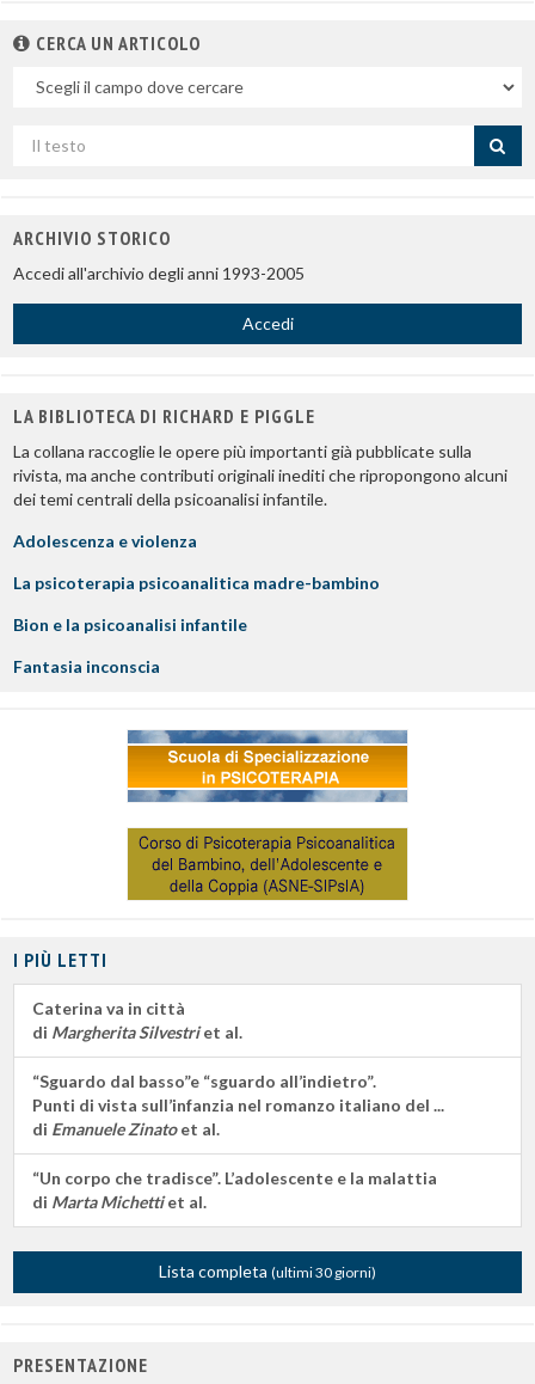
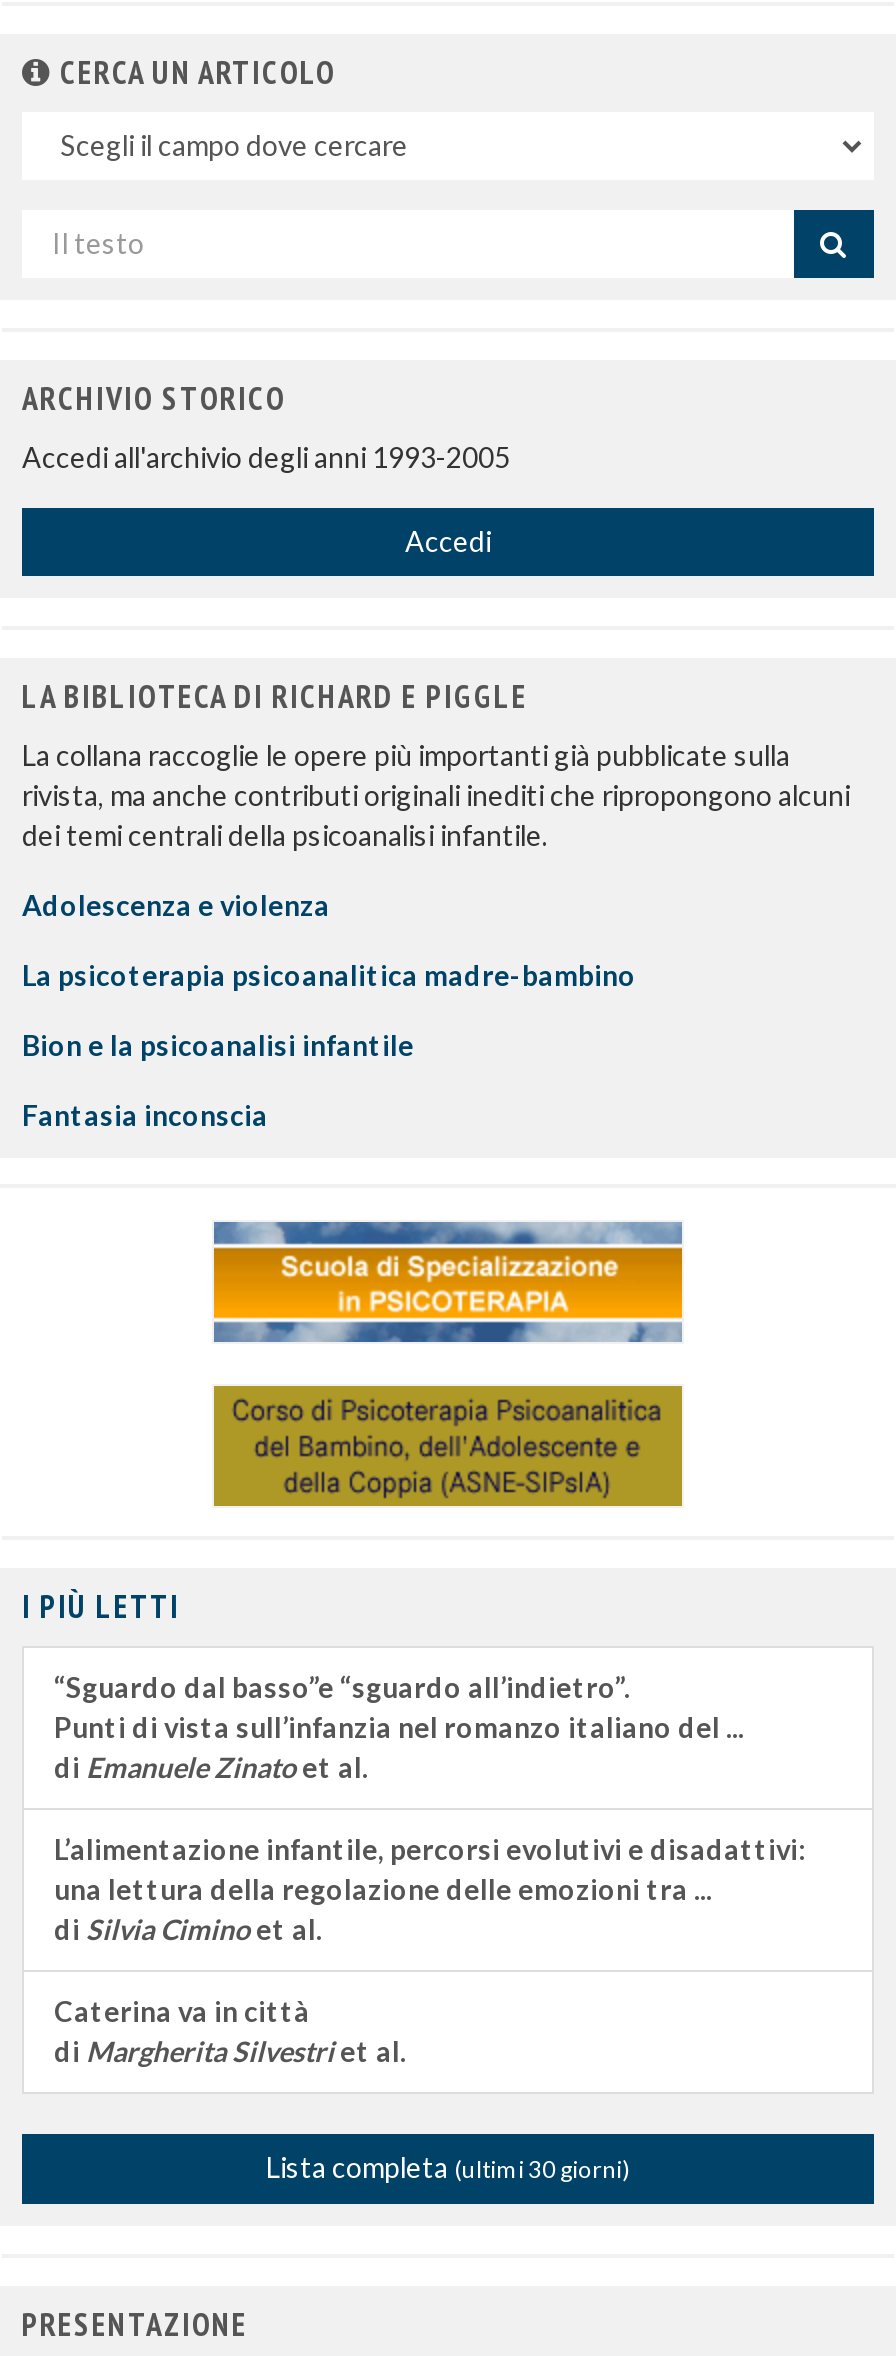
moved down: Caterina va in città | di Margherita Silvestriet al.

moved up: “Sguardo dal basso”e “sguardo all’indietro”. | Punti di vista sull’infanzia nel romanzo italiano del ... | di Emanuele Zinato et al.

- “Un corpo che tradisce”. L’adolescente e la malattia
- di Marta Michetti et al.
+ L’alimentazione infantile, percorsi evolutivi e disadattivi:
+ una lettura della regolazione delle emozioni tra ...
+ di Silvia Cimino et al.
